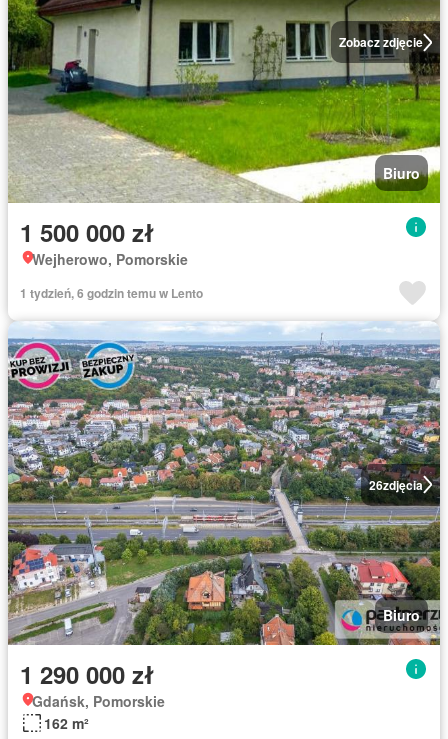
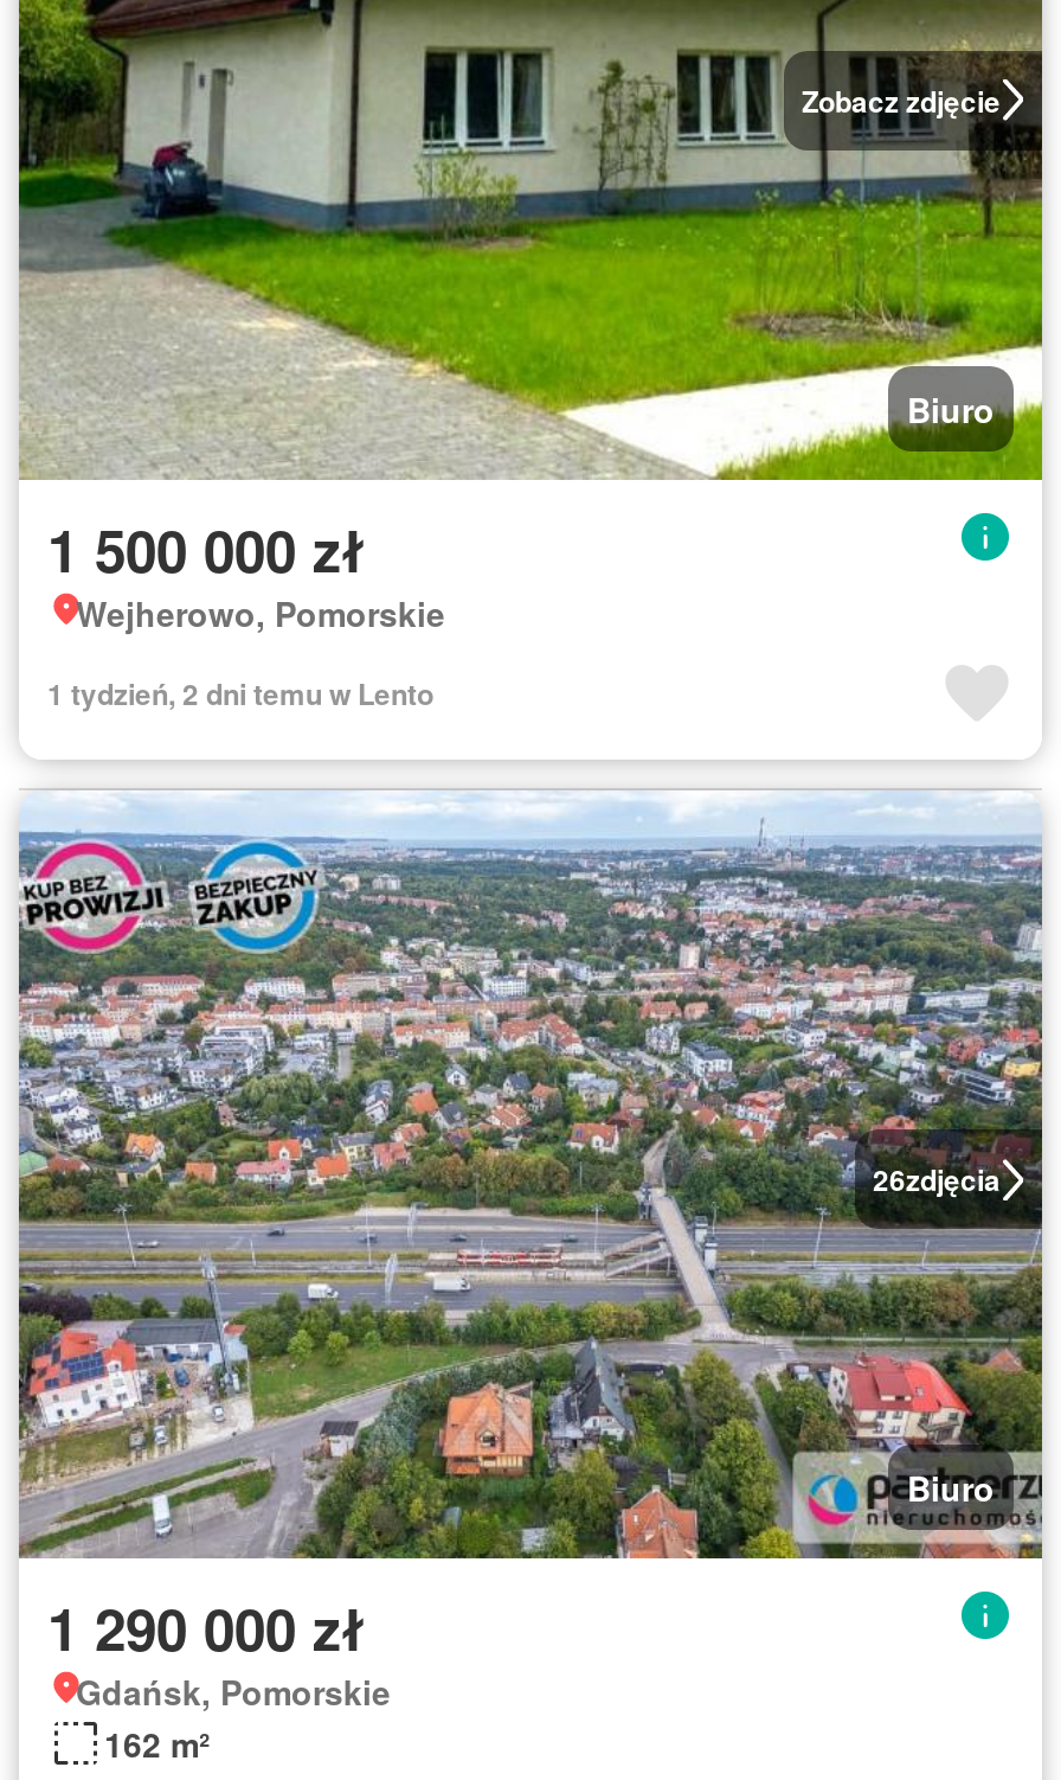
- 1 tydzień, 6 godzin temu w Lento
+ 1 tydzień, 2 dni temu w Lento
